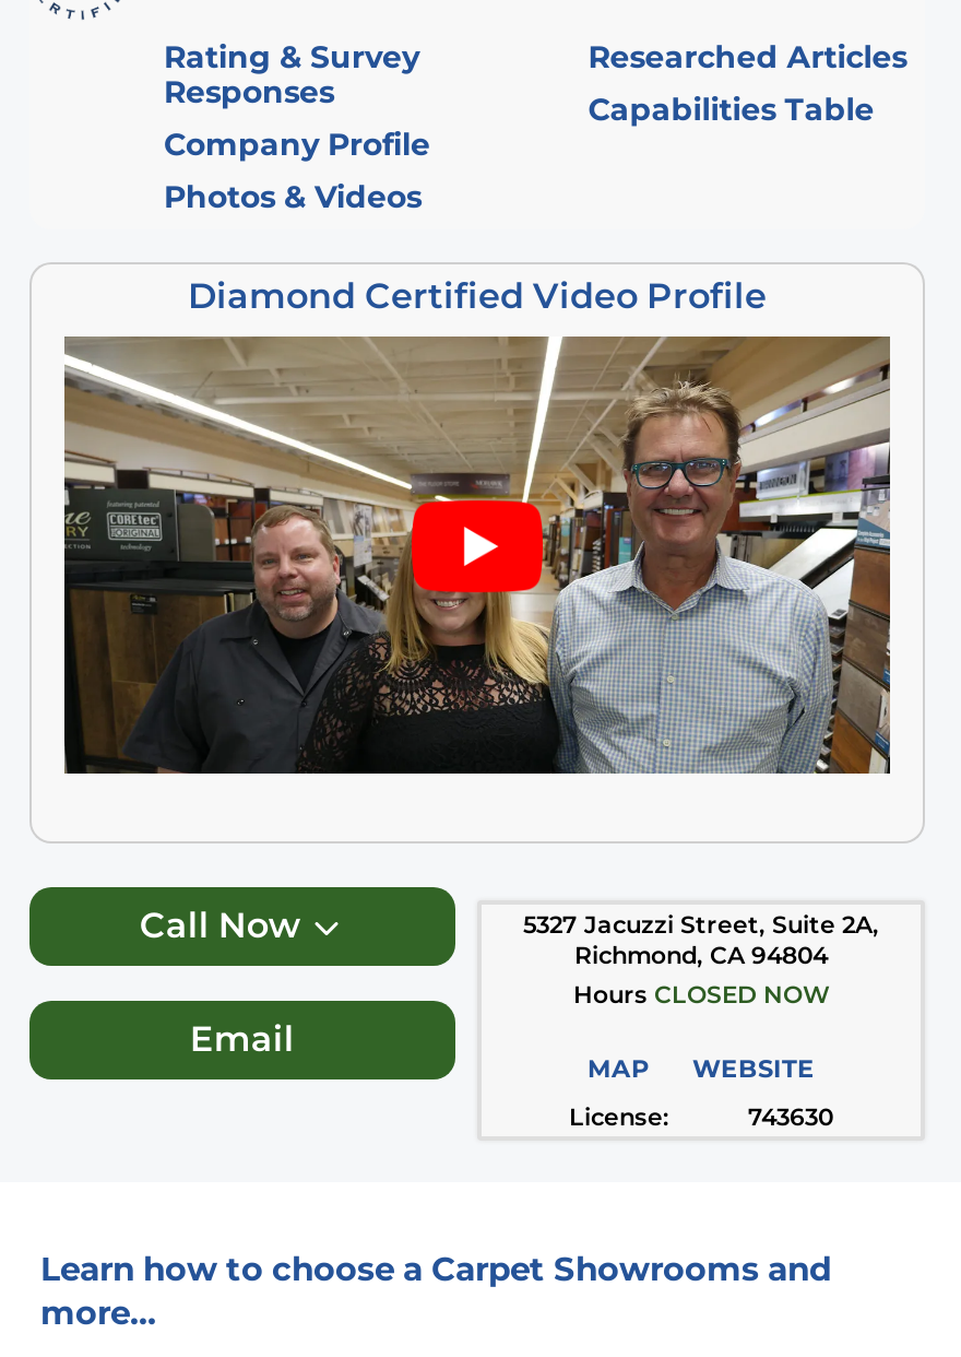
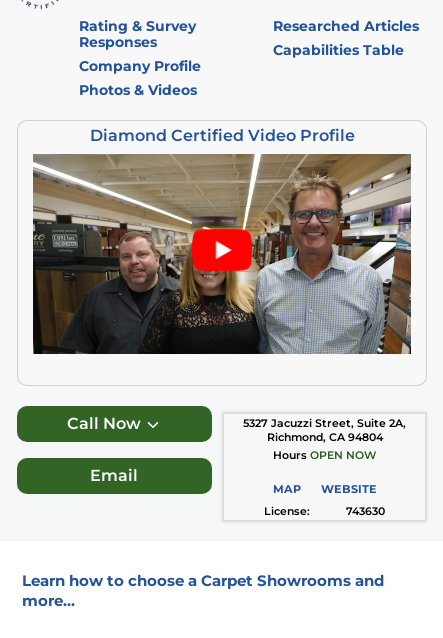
- Hours CLOSED NOW
+ Hours OPEN NOW
